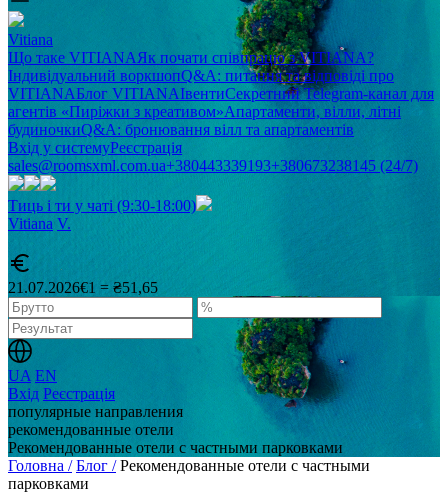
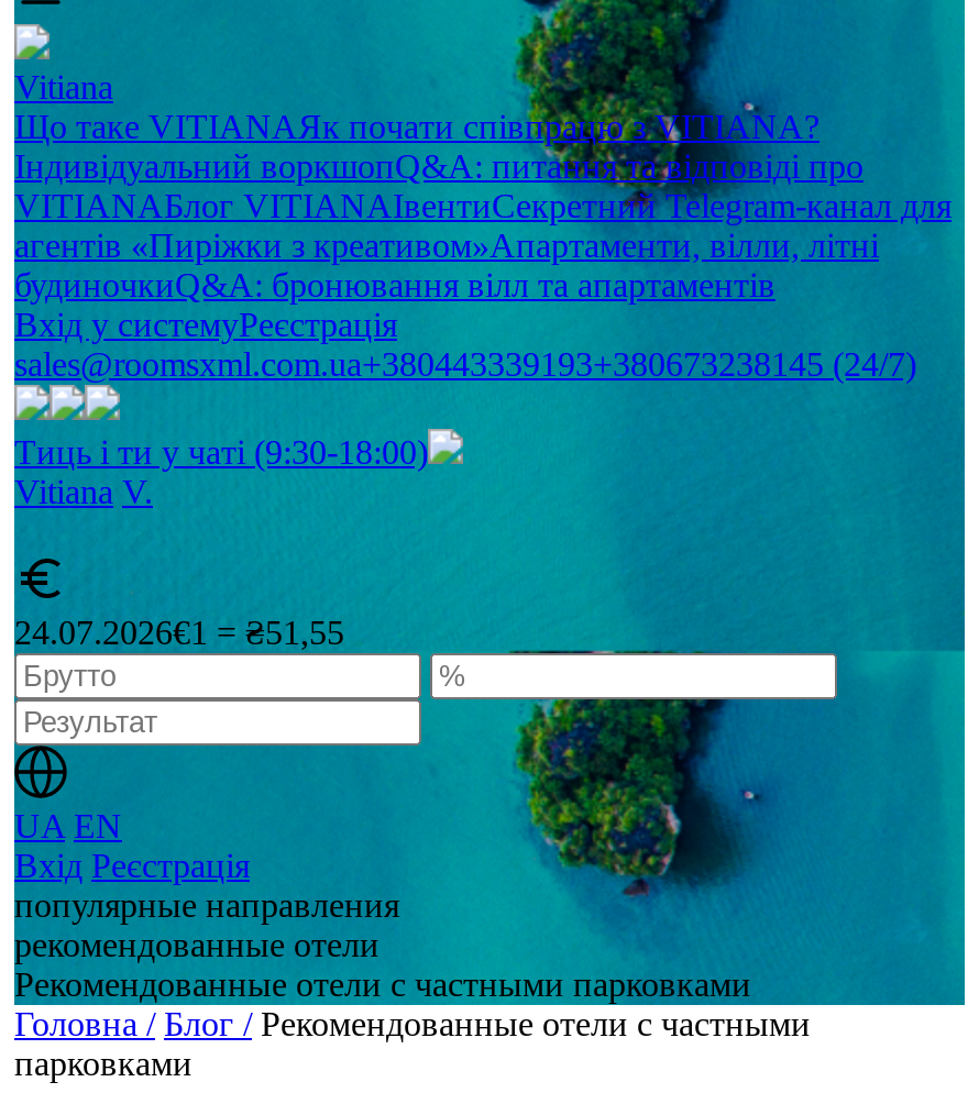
- 21.07.2026€1 = ₴51,65
+ 24.07.2026€1 = ₴51,55
